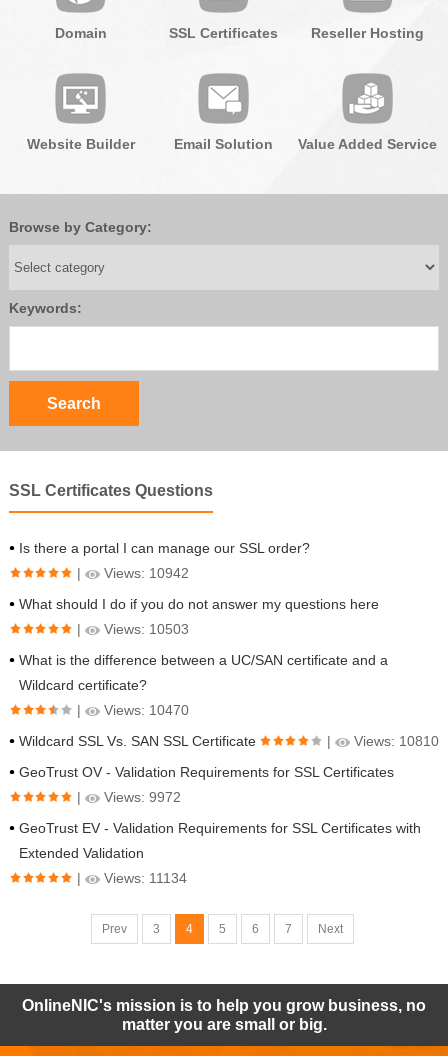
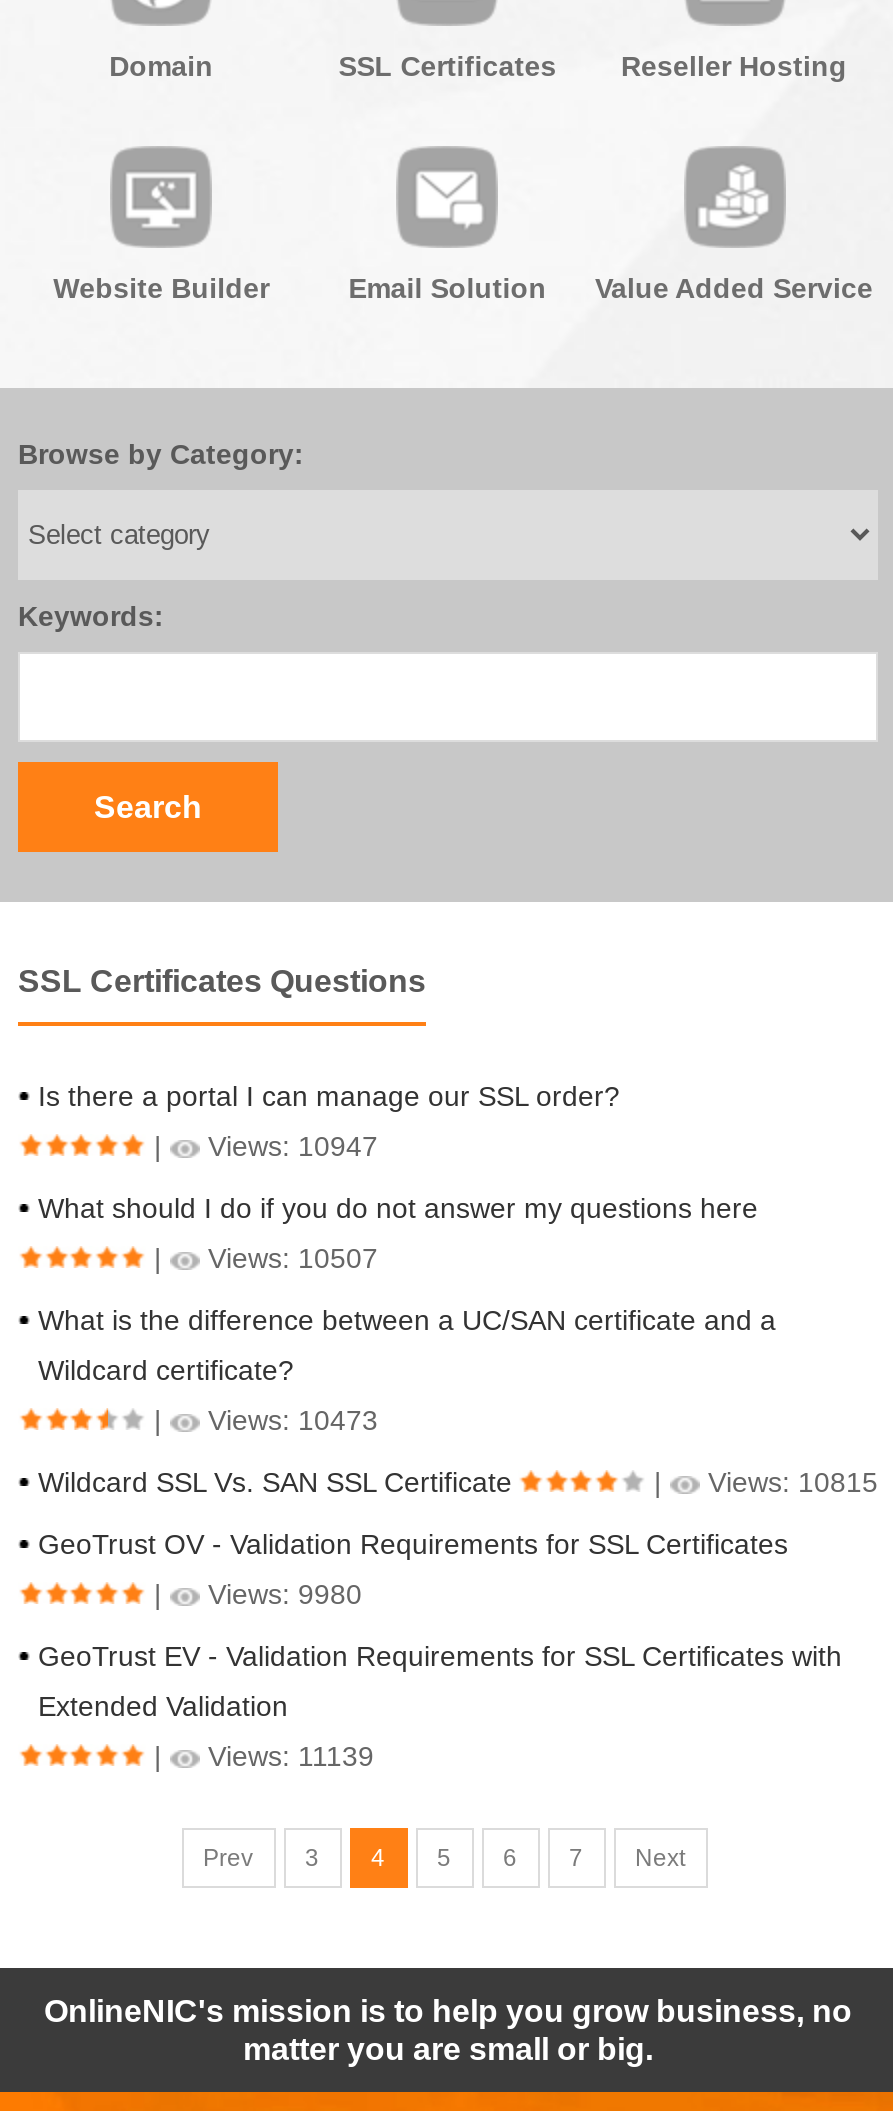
- Views: 10942
+ Views: 10947

- Views: 10503
+ Views: 10507

- Views: 10470
+ Views: 10473

- Views: 10810
+ Views: 10815

- Views: 9972
+ Views: 9980

- Views: 11134
+ Views: 11139
